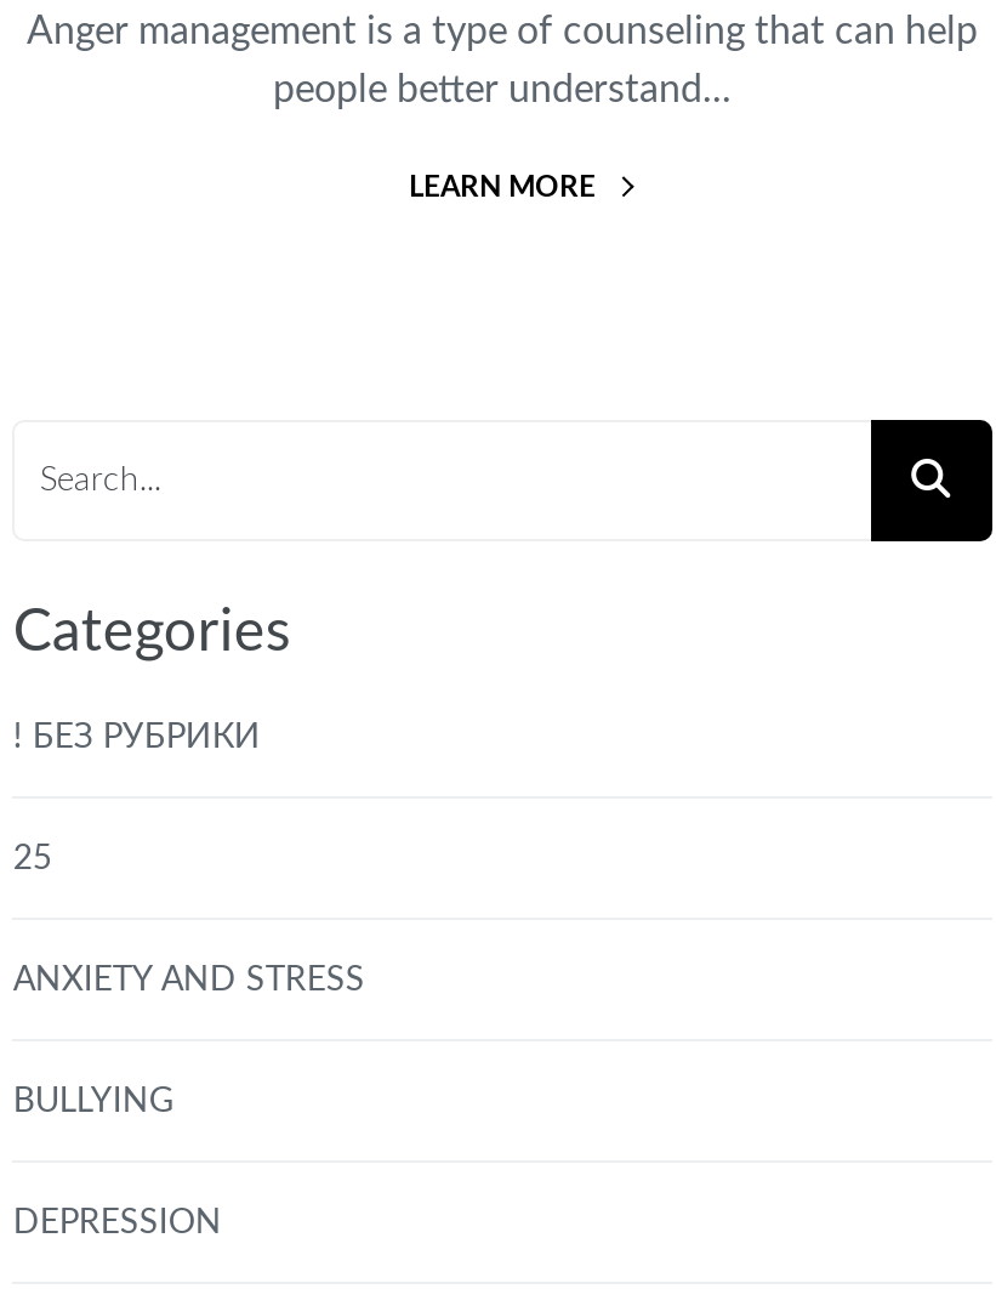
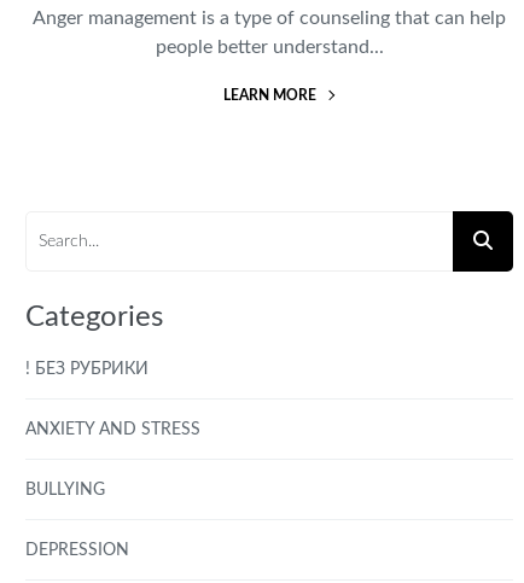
- 25
